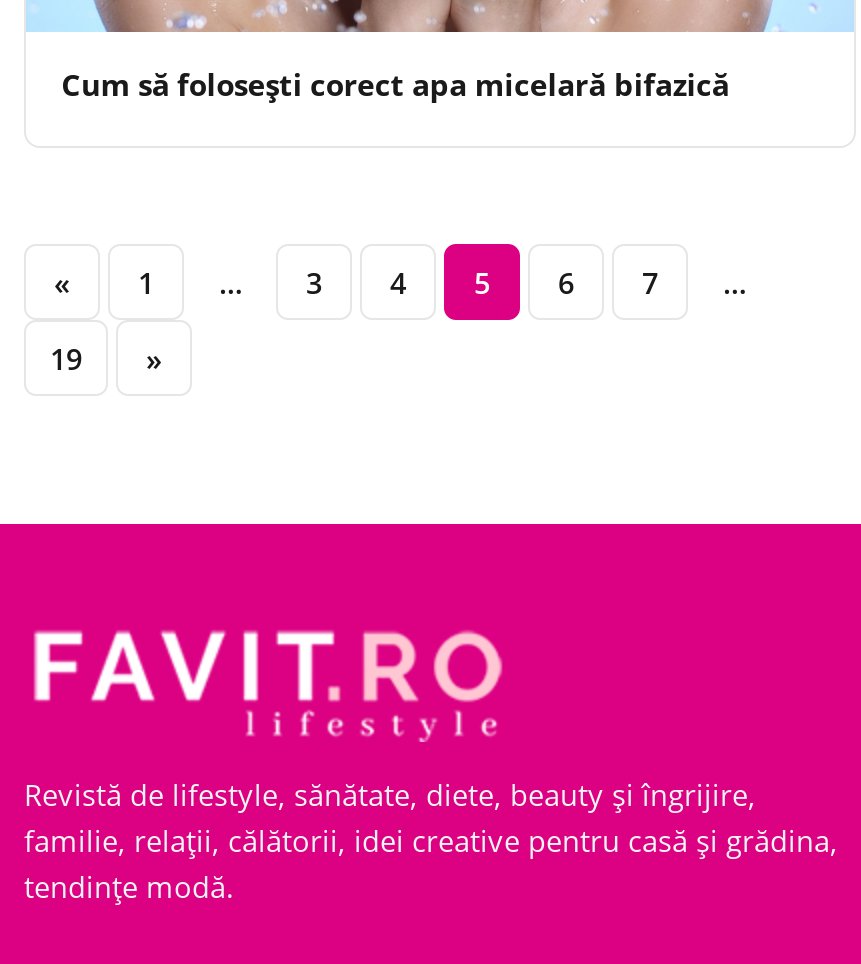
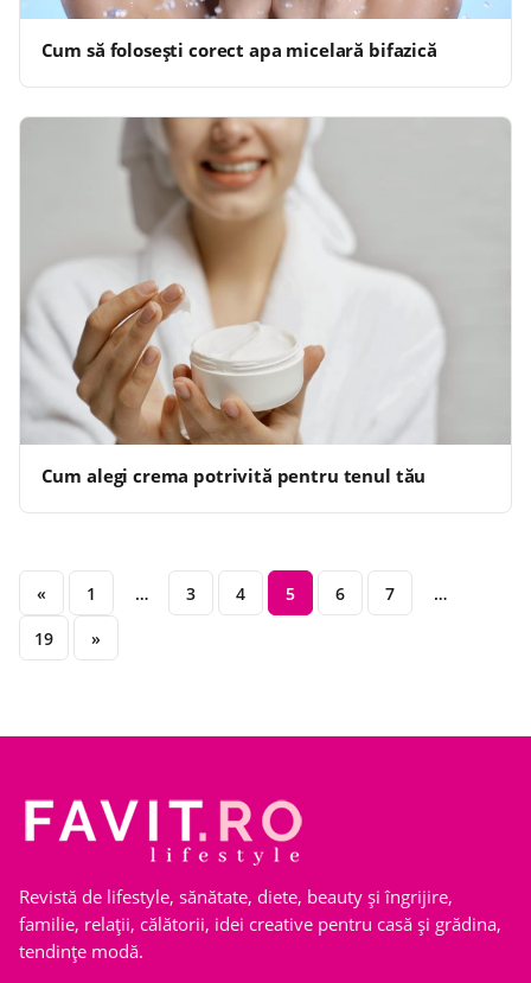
+ [image]
+ Cum alegi crema potrivită pentru tenul tău
